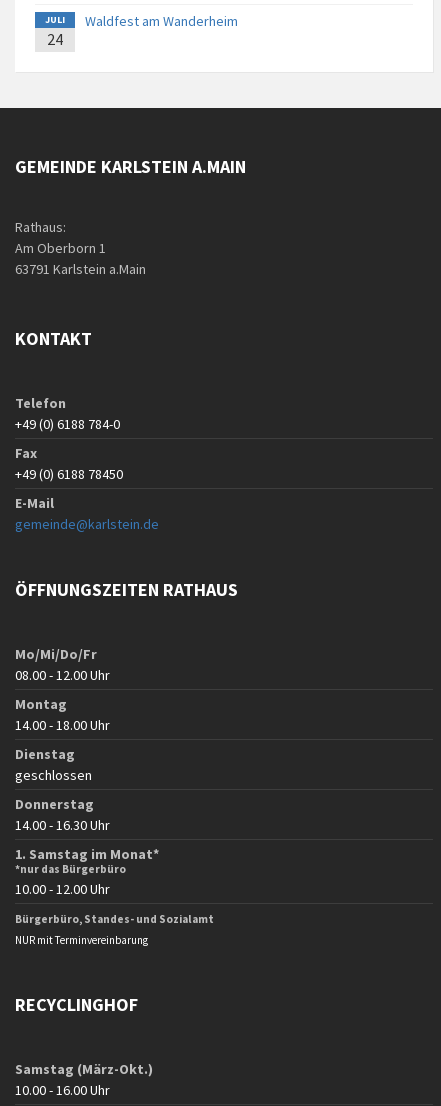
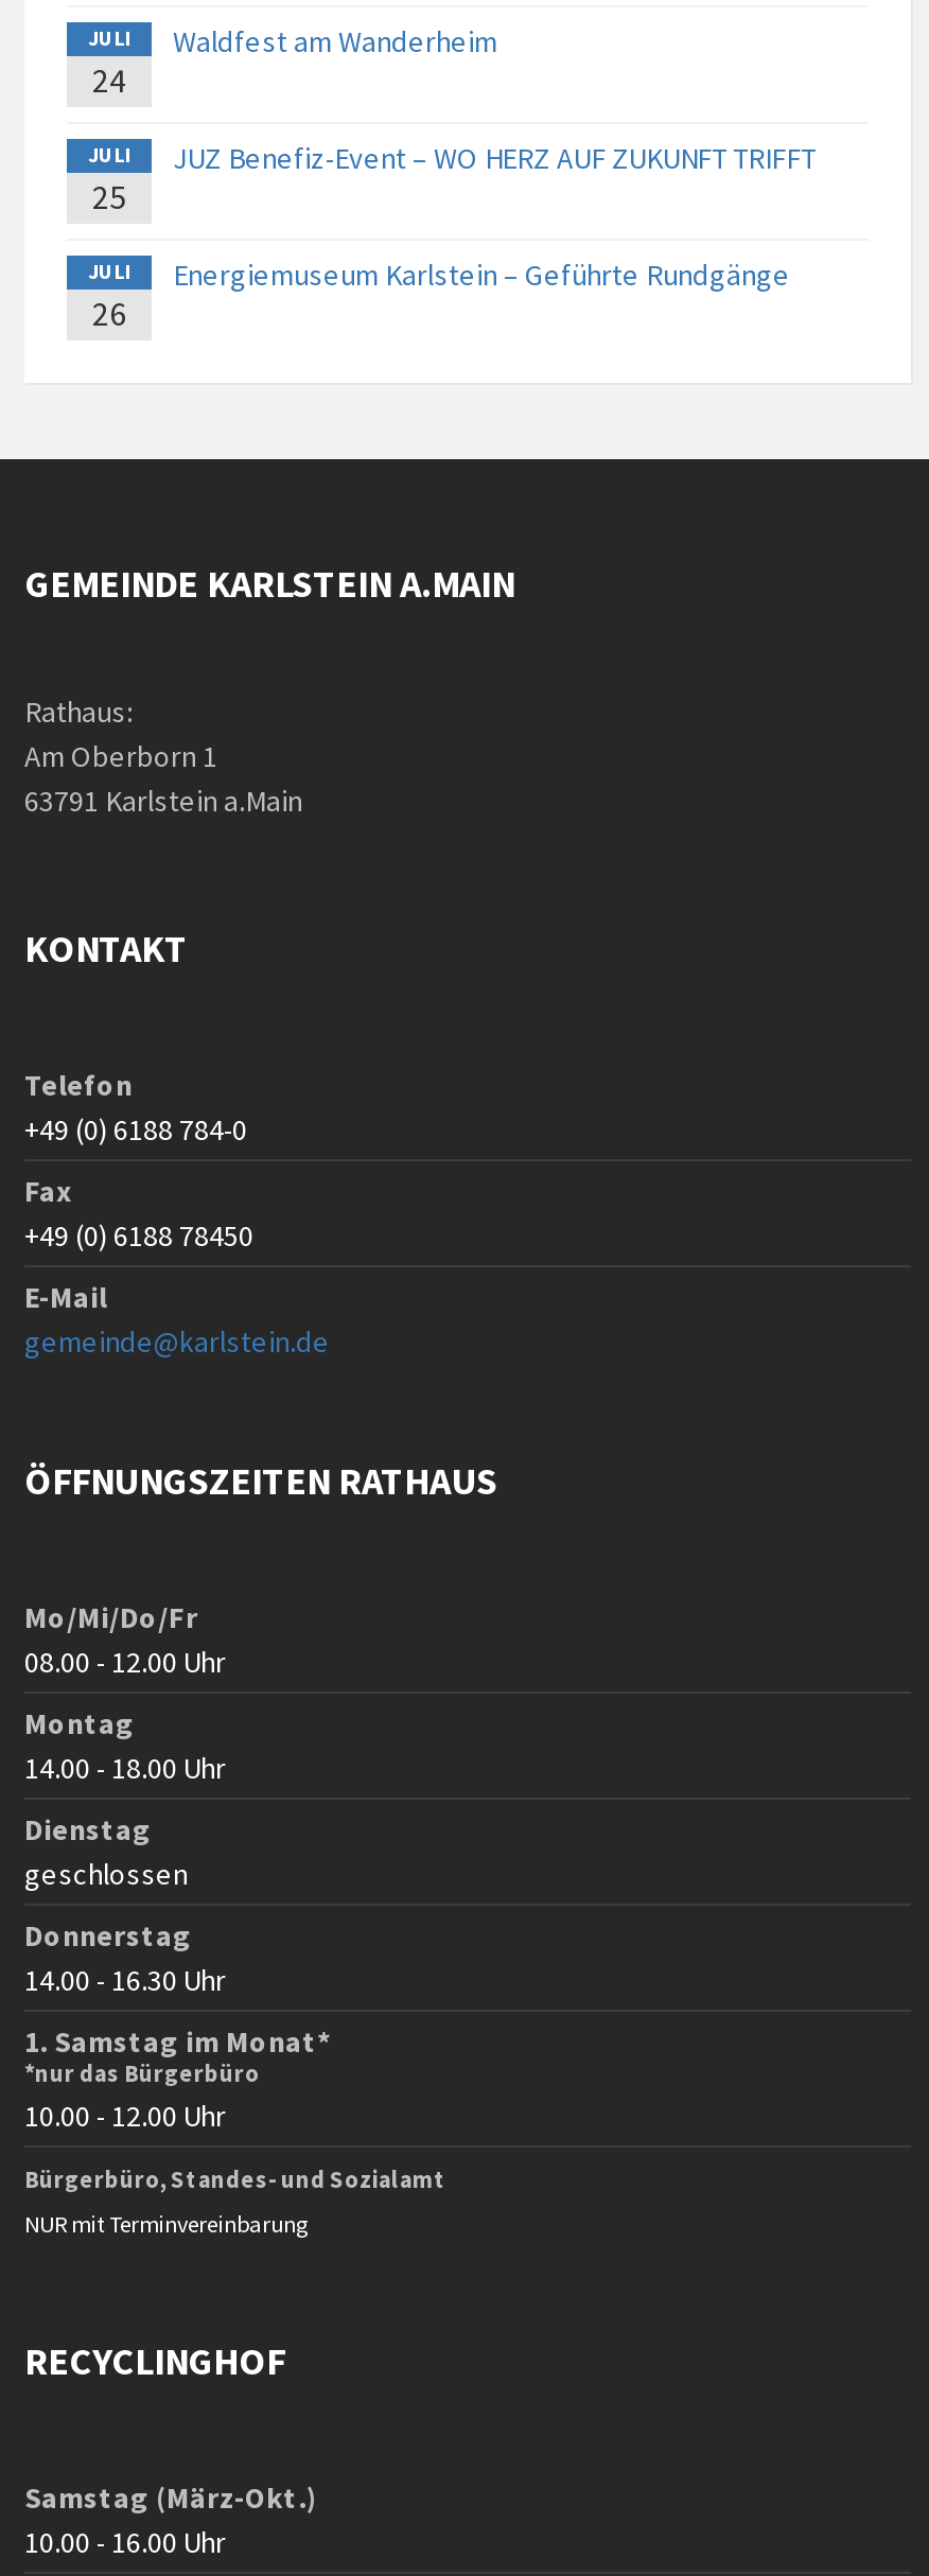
+ JULI
+ 25

+ JUZ Benefiz-Event – WO HERZ AUF ZUKUNFT TRIFFT
+ JULI
+ 26

+ Energiemuseum Karlstein – Geführte Rundgänge
